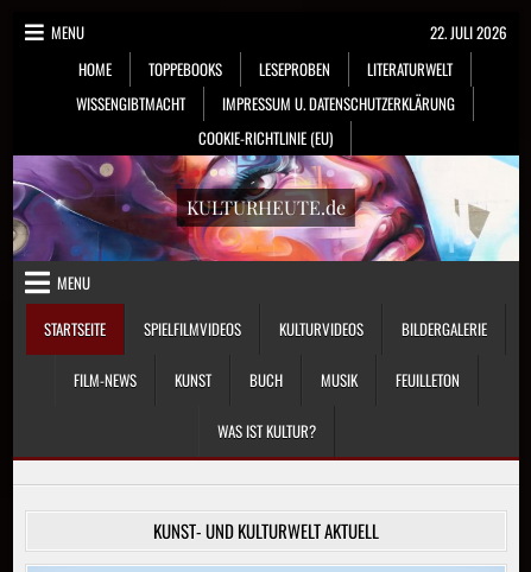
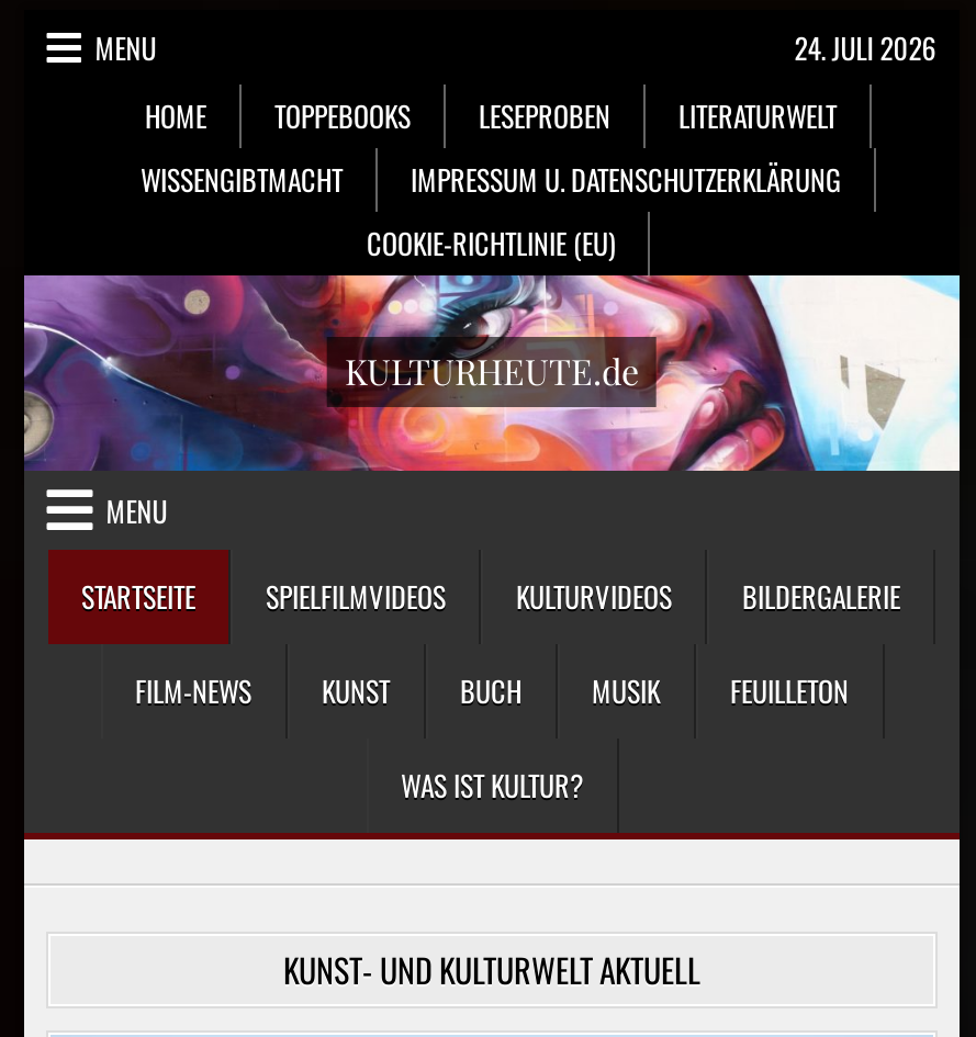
- 22. JULI 2026
+ 24. JULI 2026
